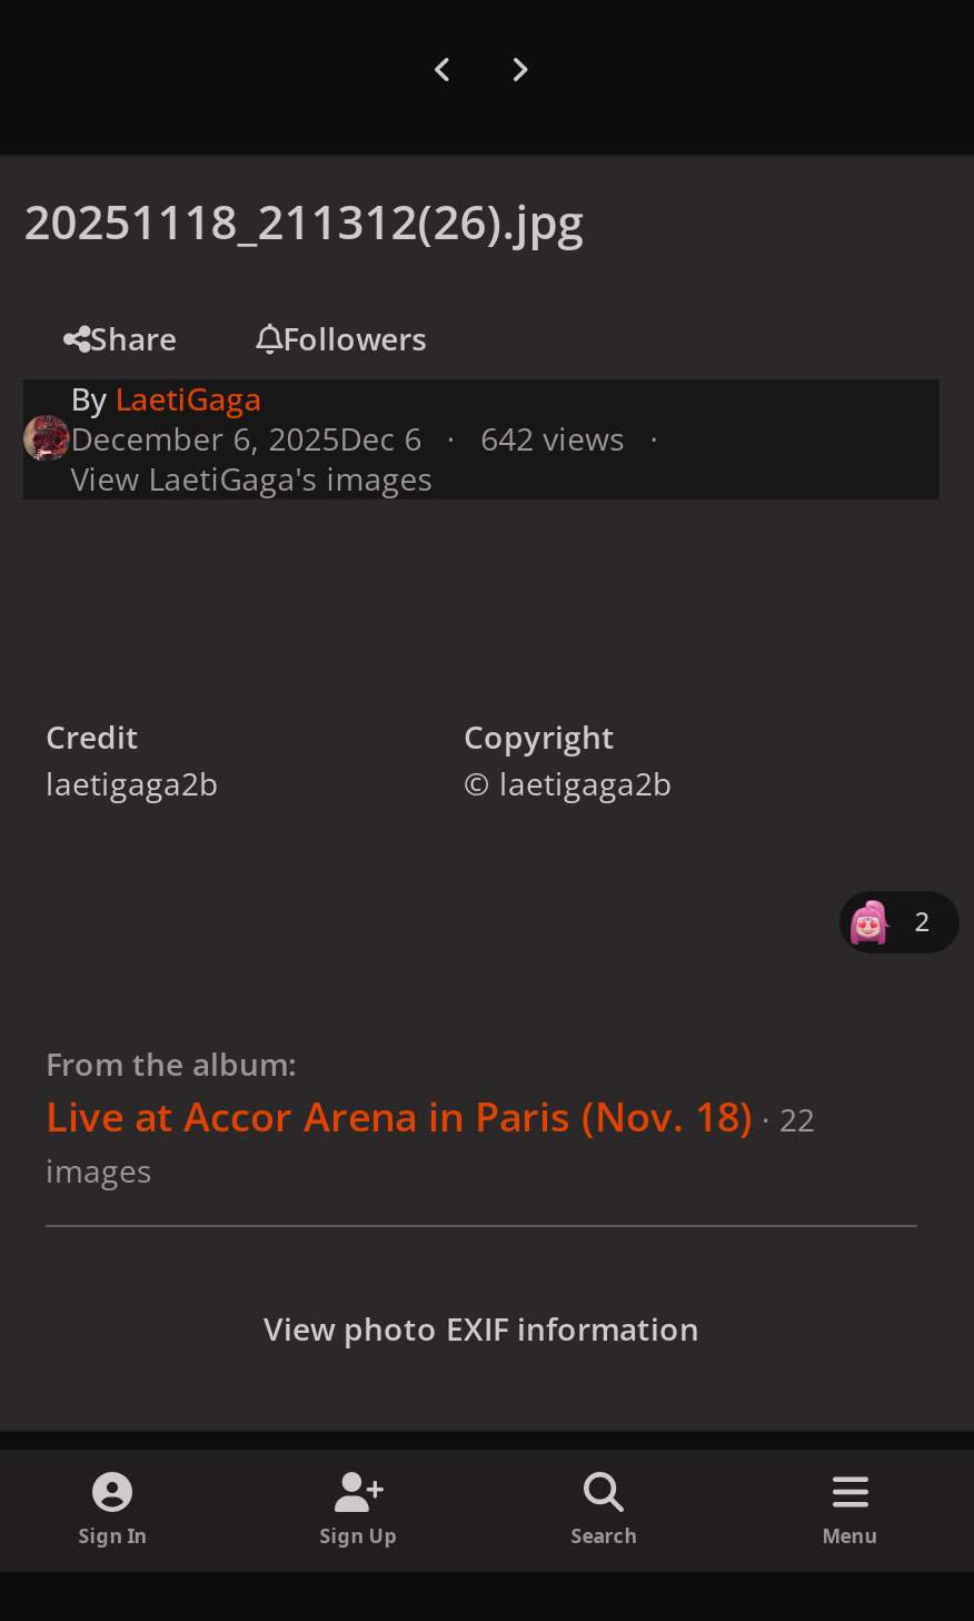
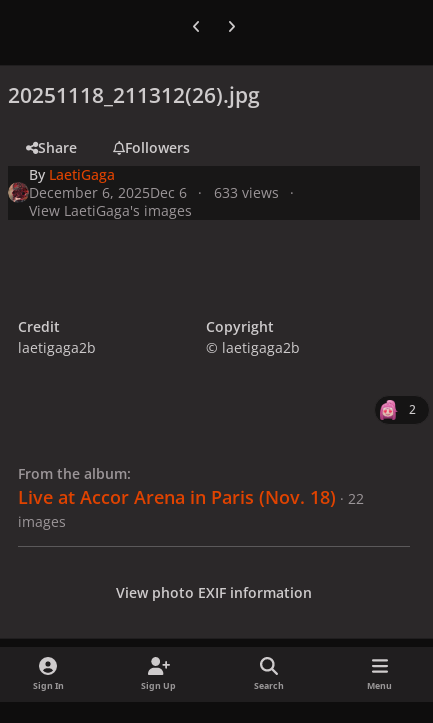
- December 6, 2025Dec 6 642 views
+ December 6, 2025Dec 6 633 views
